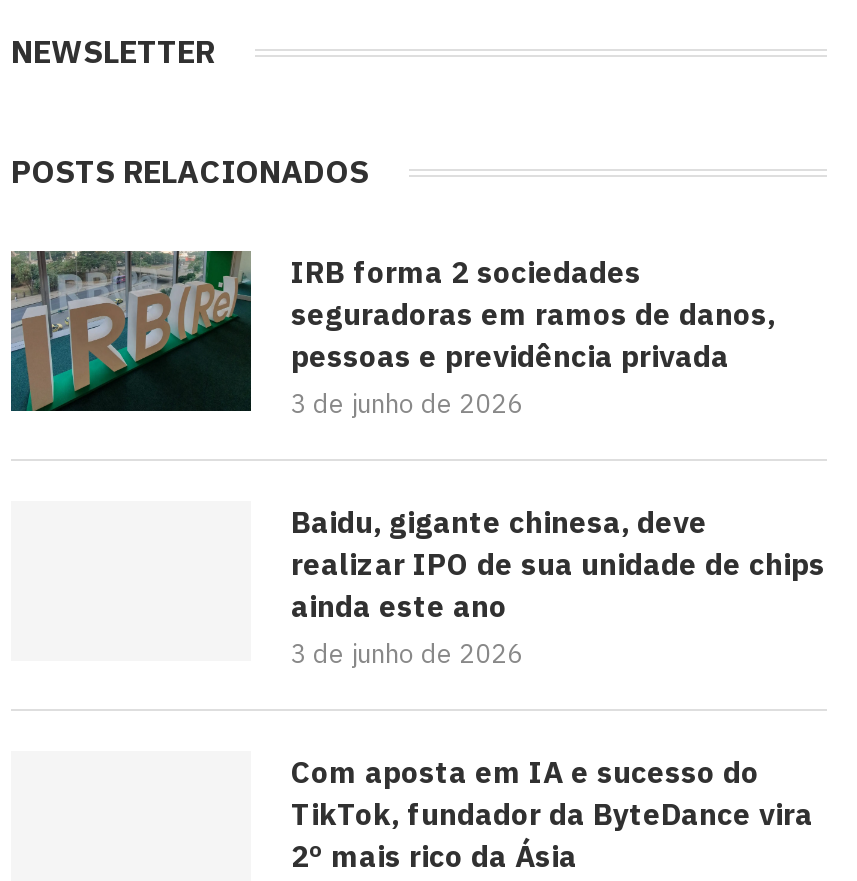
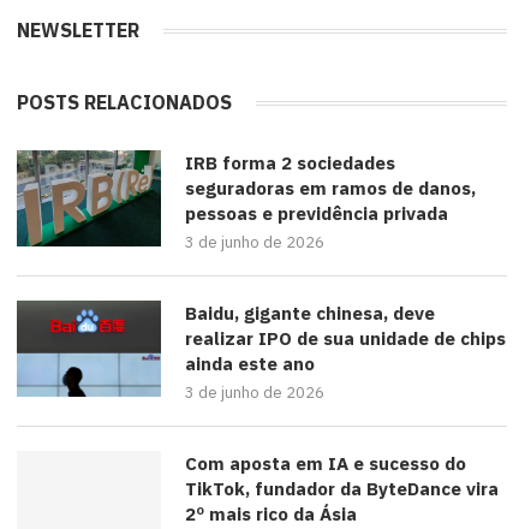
+ [image]
